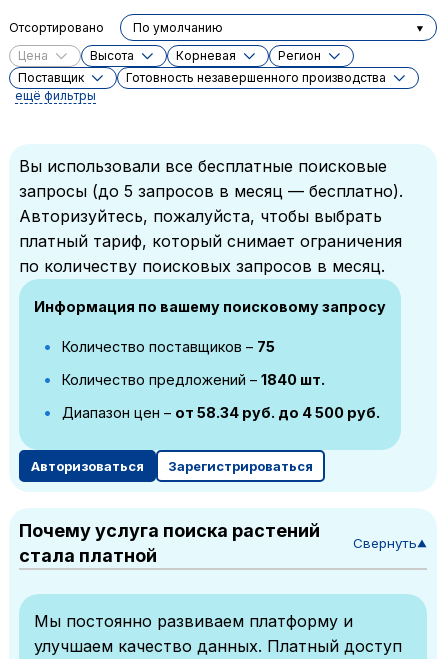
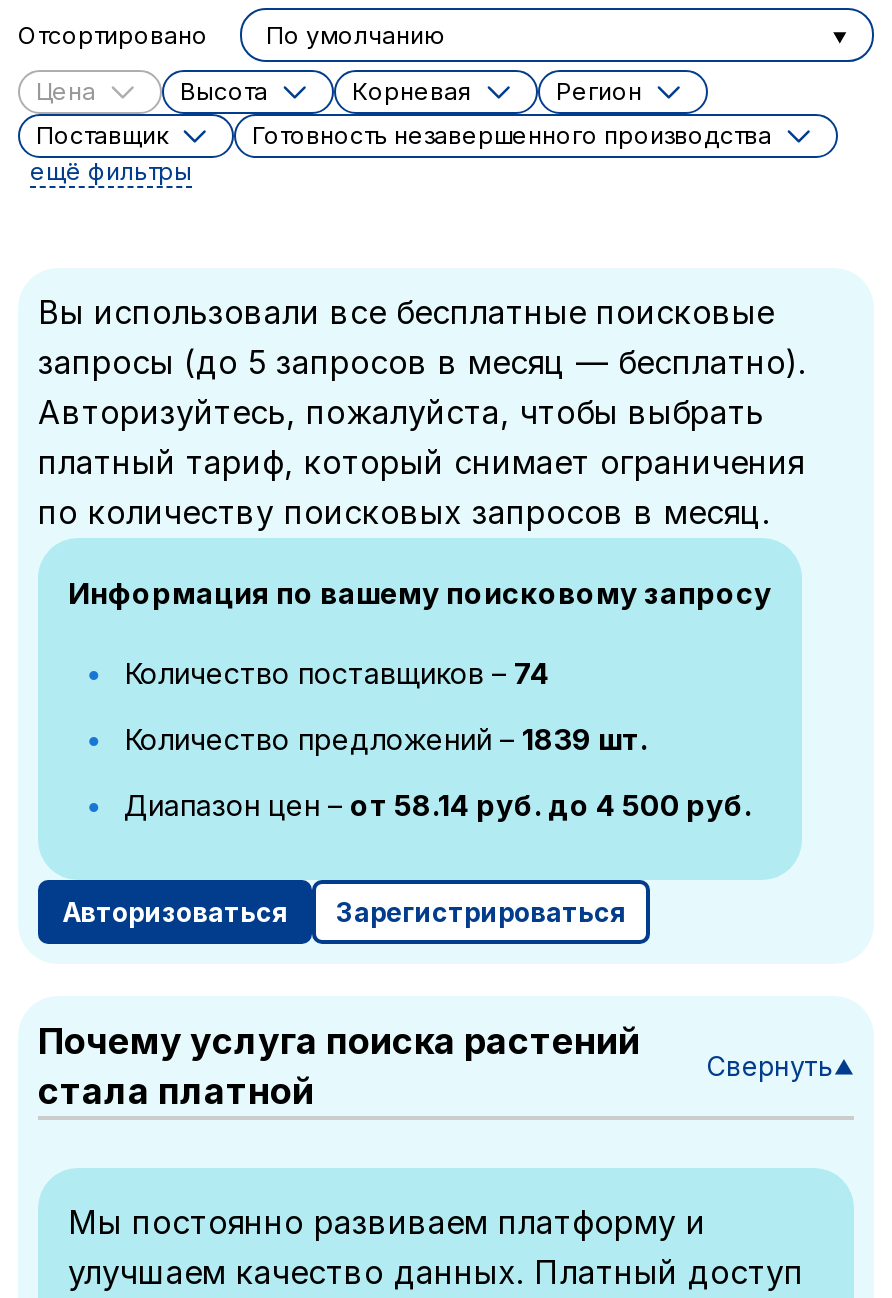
- Количество поставщиков – 75
+ Количество поставщиков – 74

- Количество предложений – 1840 шт.
+ Количество предложений – 1839 шт.

- Диапазон цен – от 58.34 руб. до 4 500 руб.
+ Диапазон цен – от 58.14 руб. до 4 500 руб.
